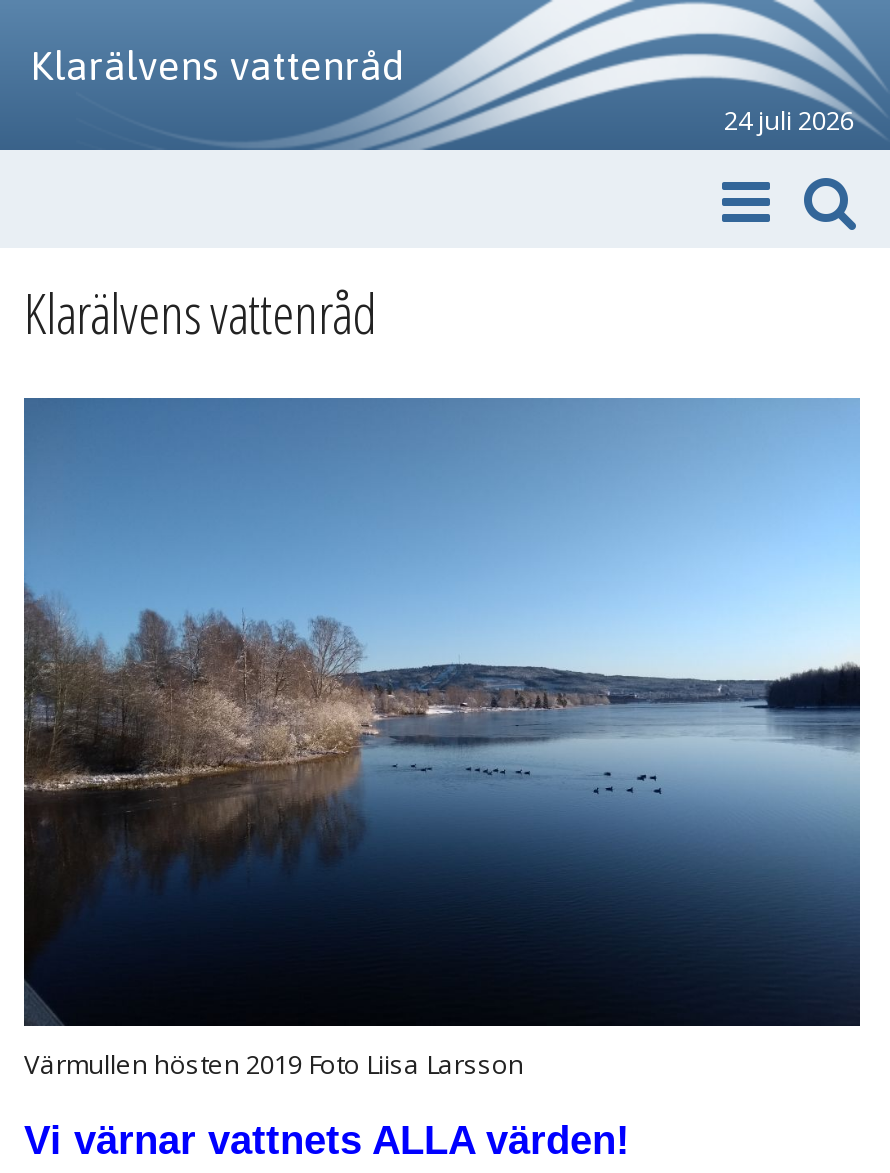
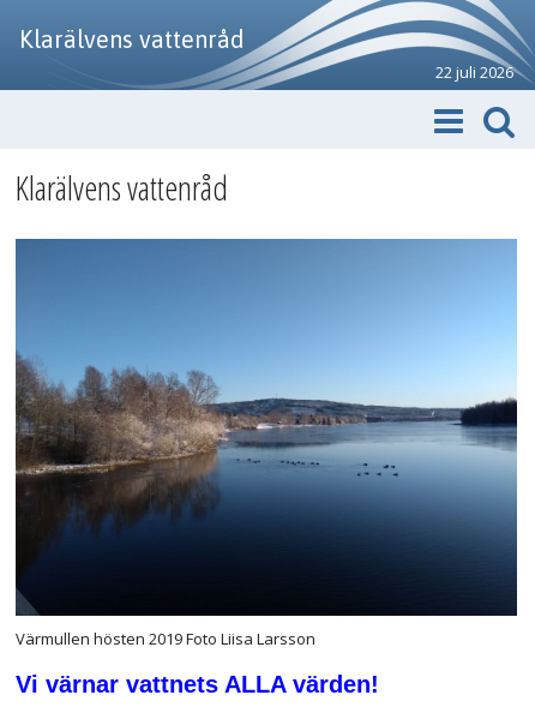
- 24 juli 2026
+ 22 juli 2026
